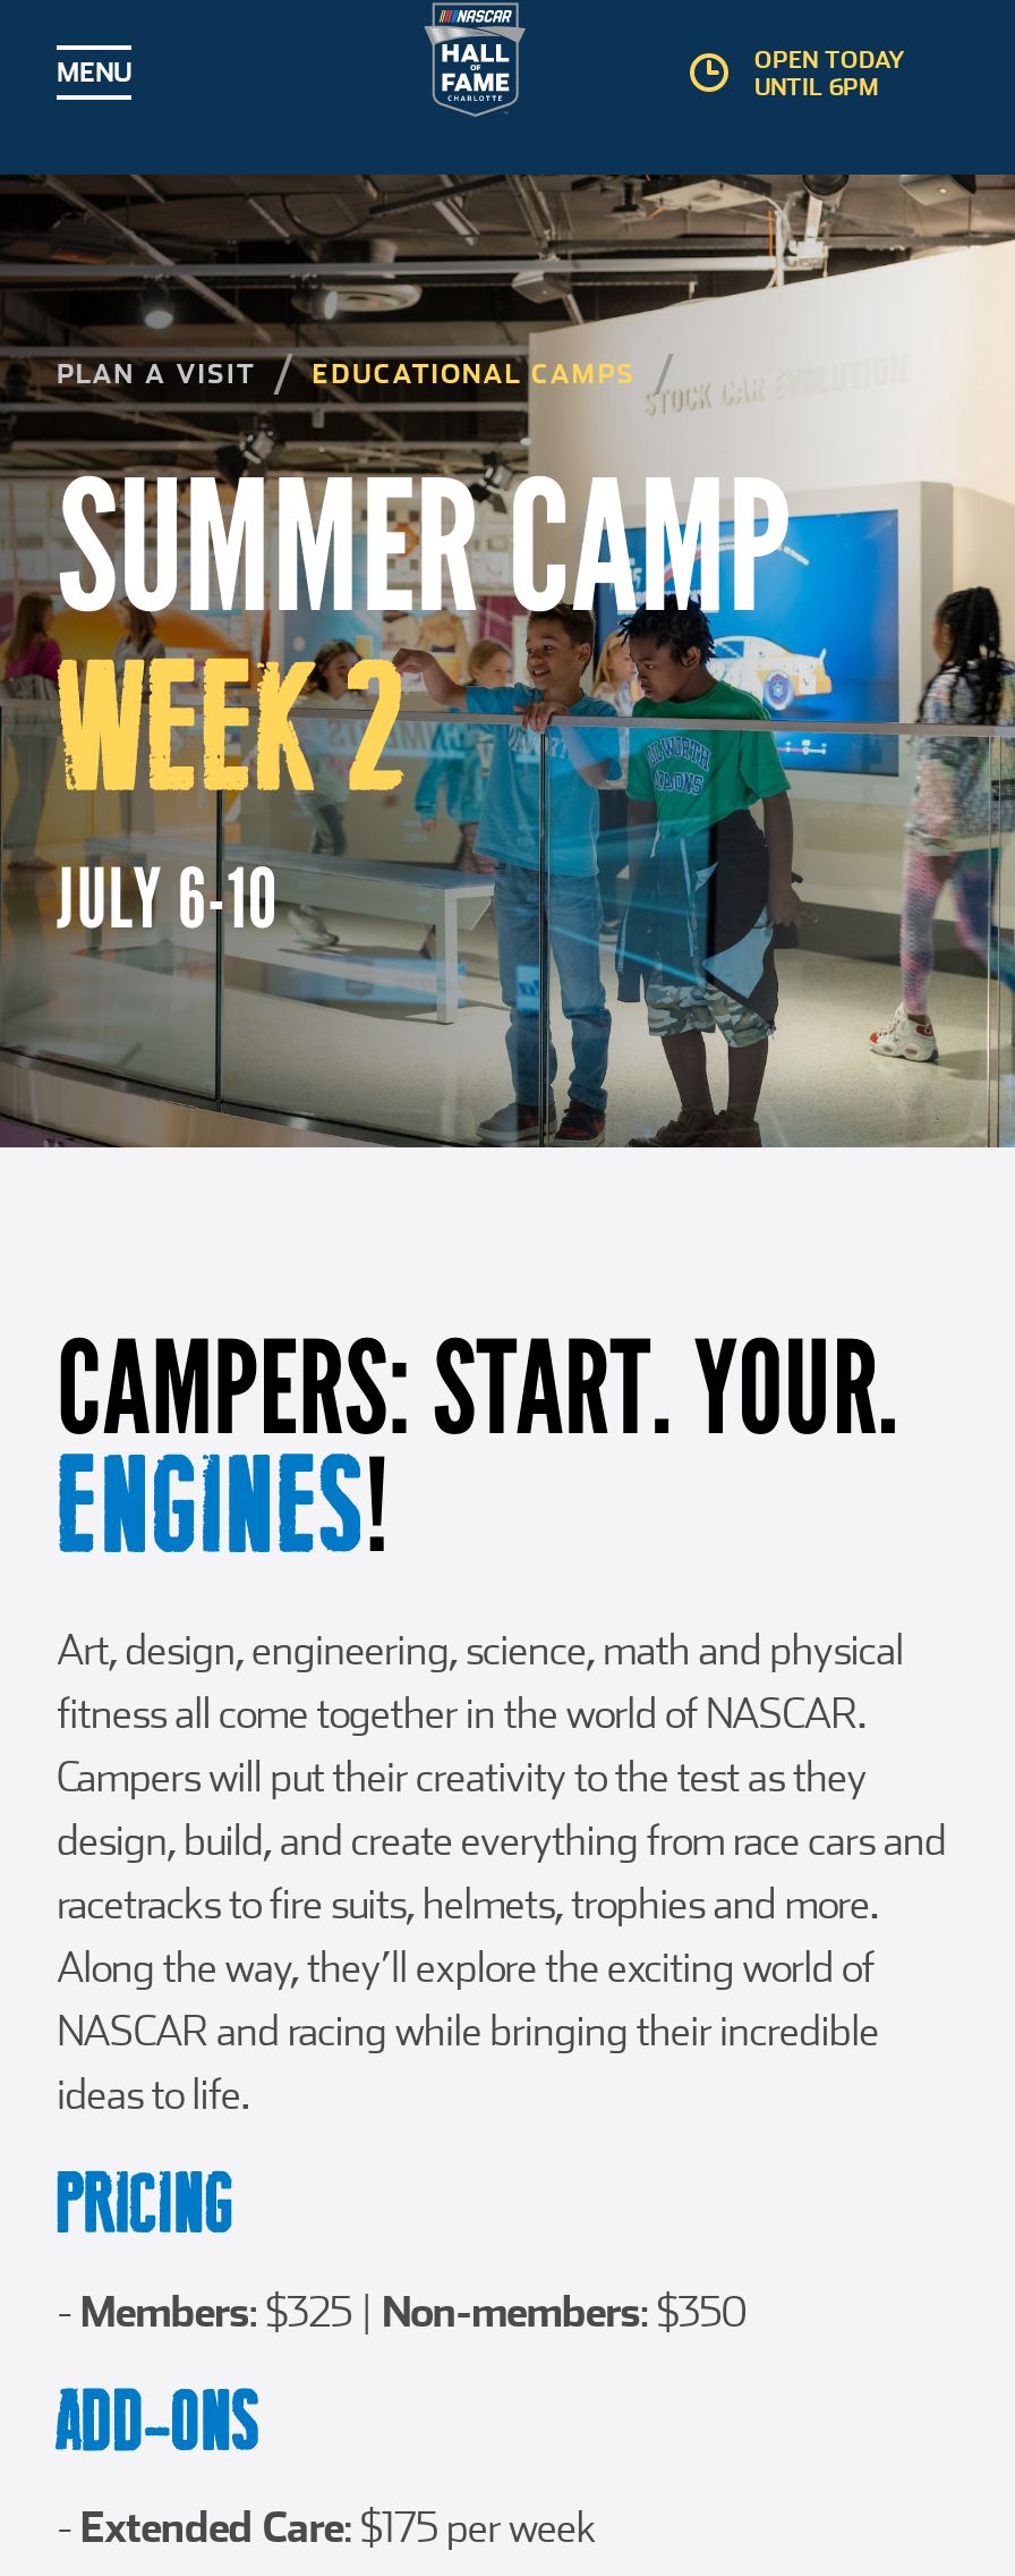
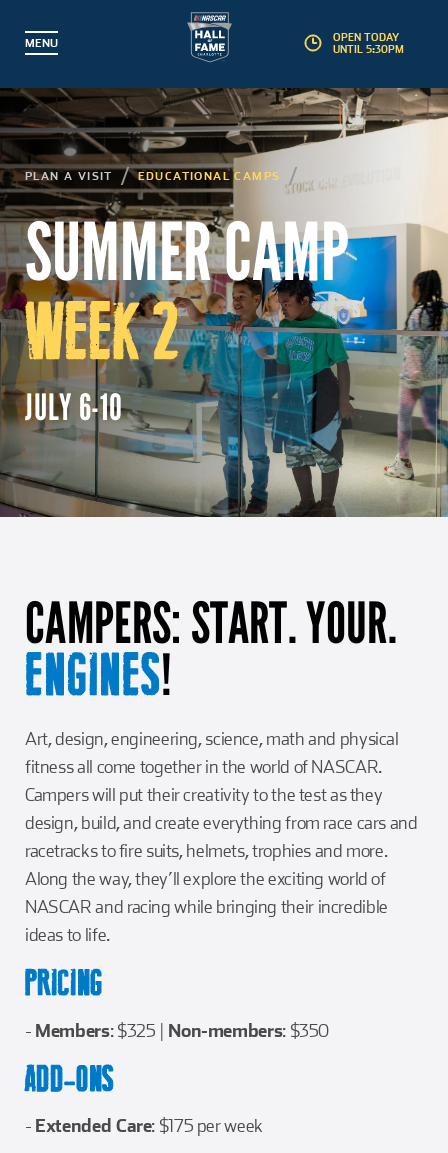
- UNTIL 6PM
+ UNTIL 5:30PM
